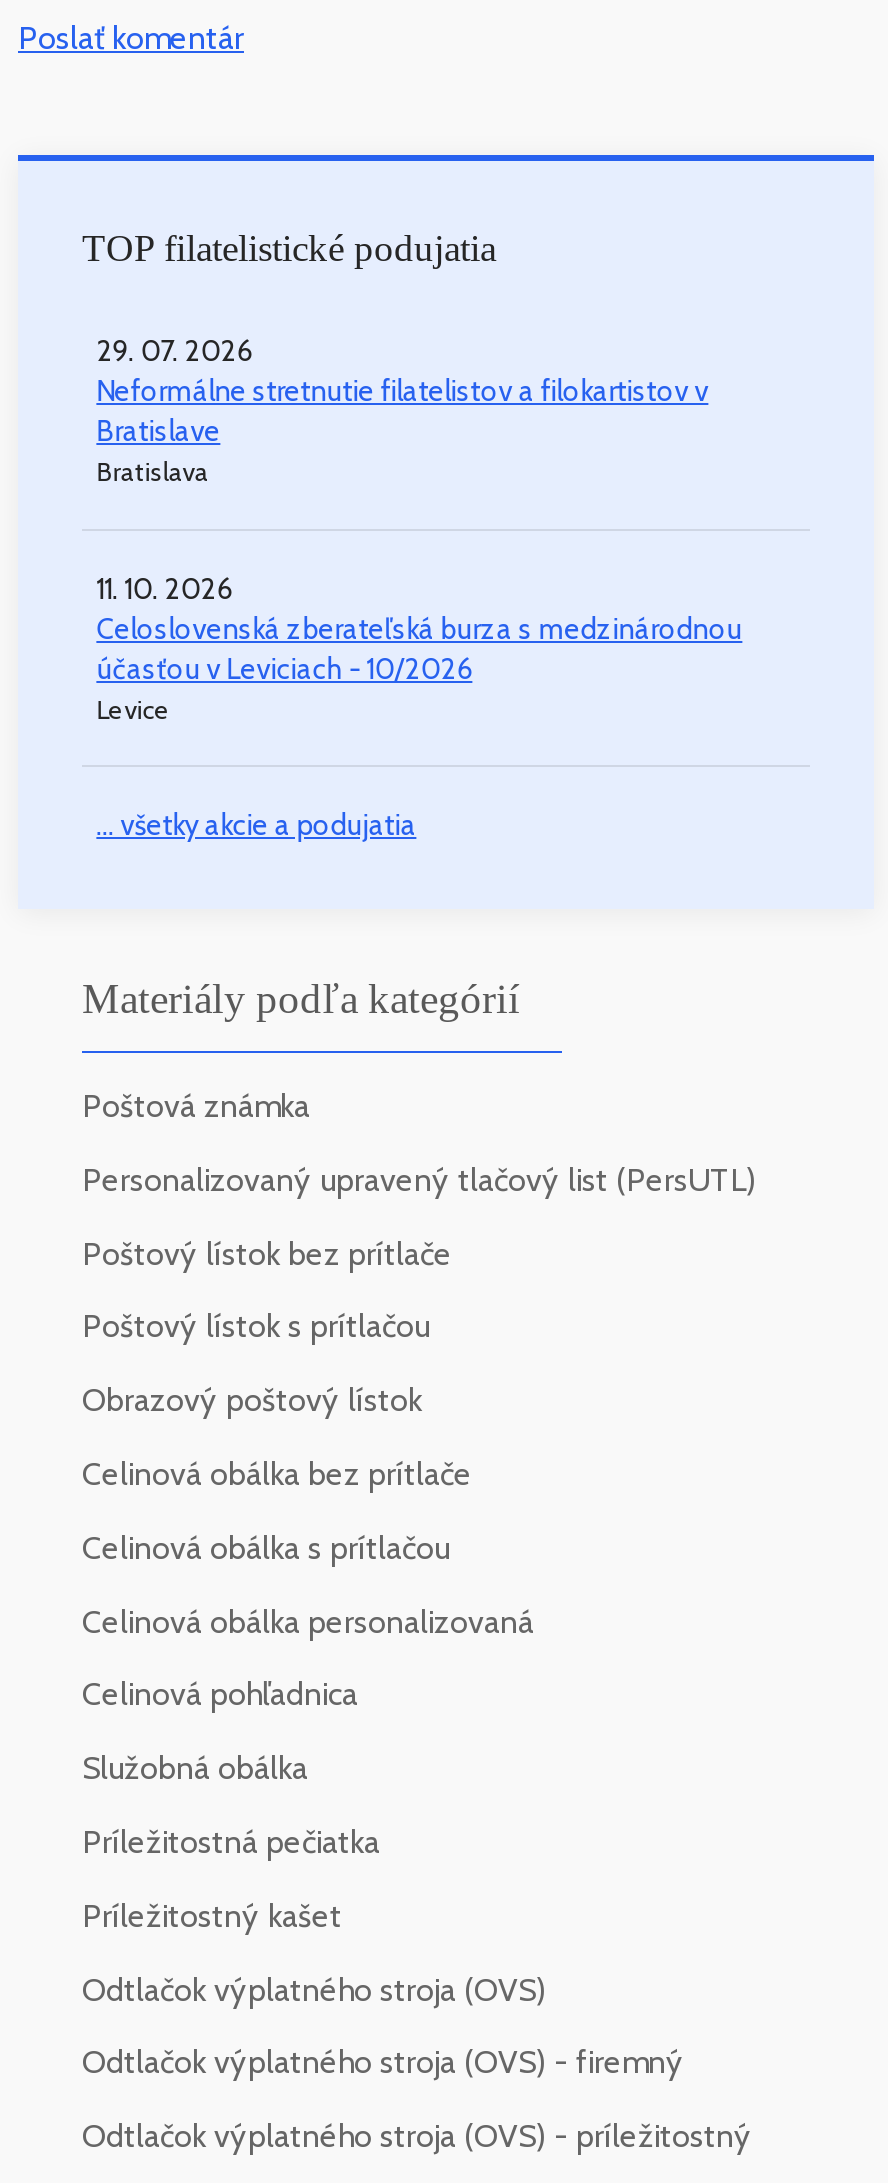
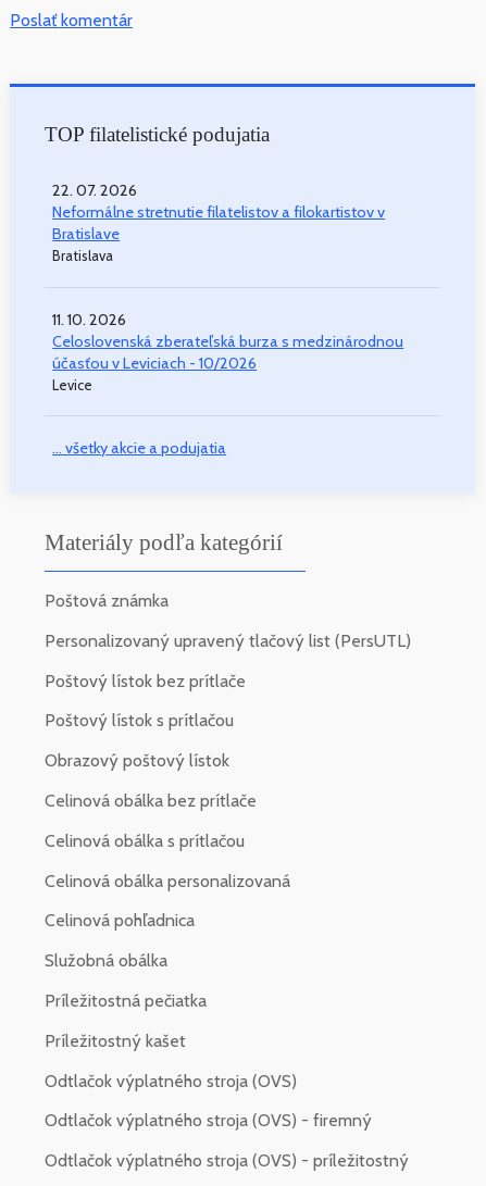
- 29. 07. 2026
+ 22. 07. 2026
